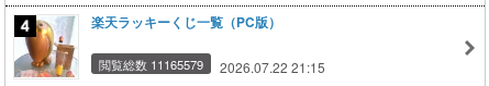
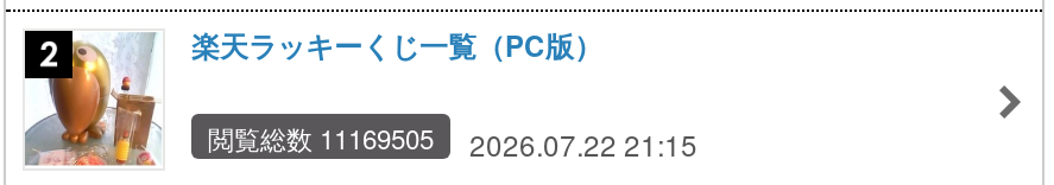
- 閲覧総数 11165579 2026.07.22 21:15
+ 閲覧総数 11169505 2026.07.22 21:15
